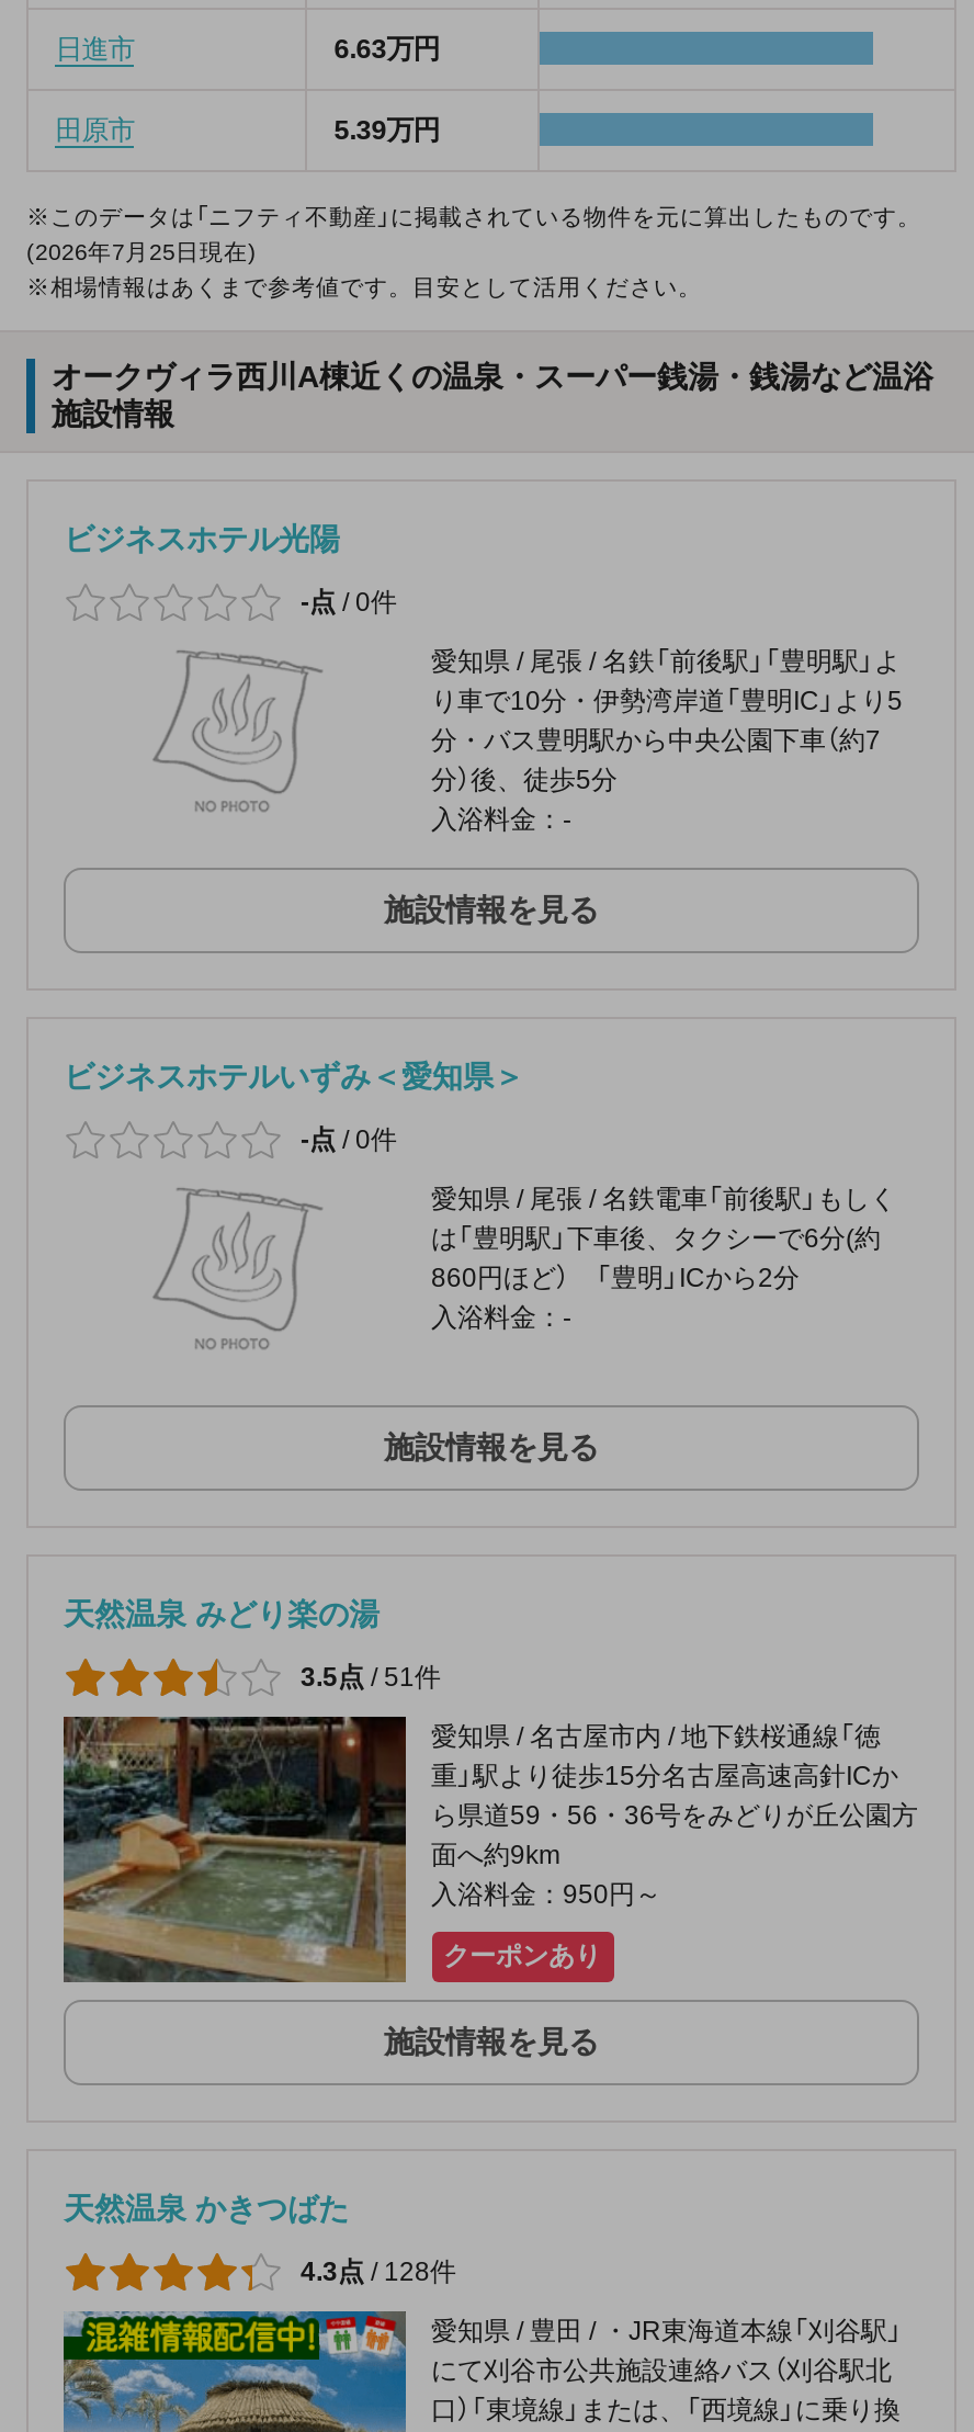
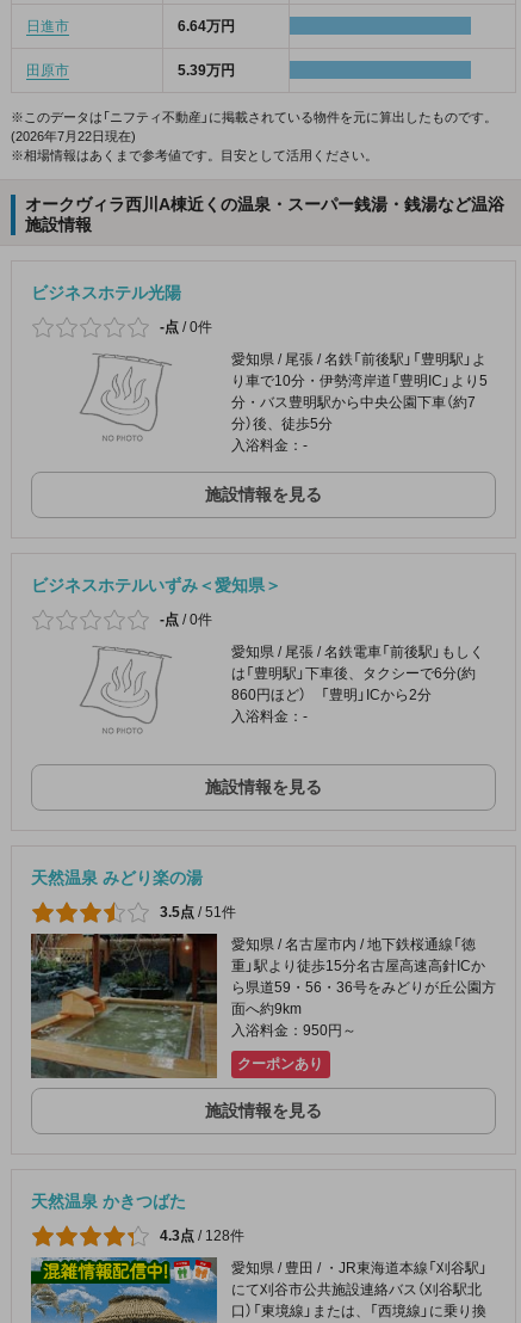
- 6.63万円
+ 6.64万円

- (2026年7月25日現在)
+ (2026年7月22日現在)
